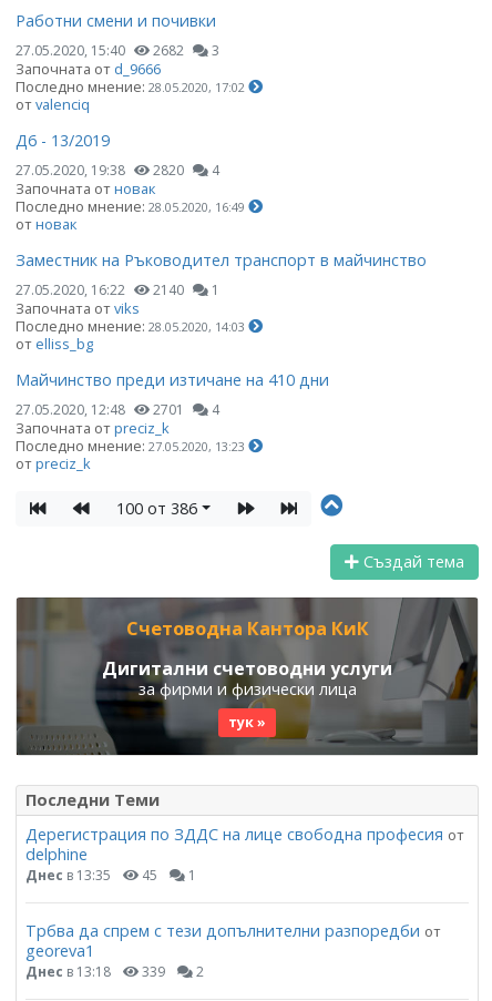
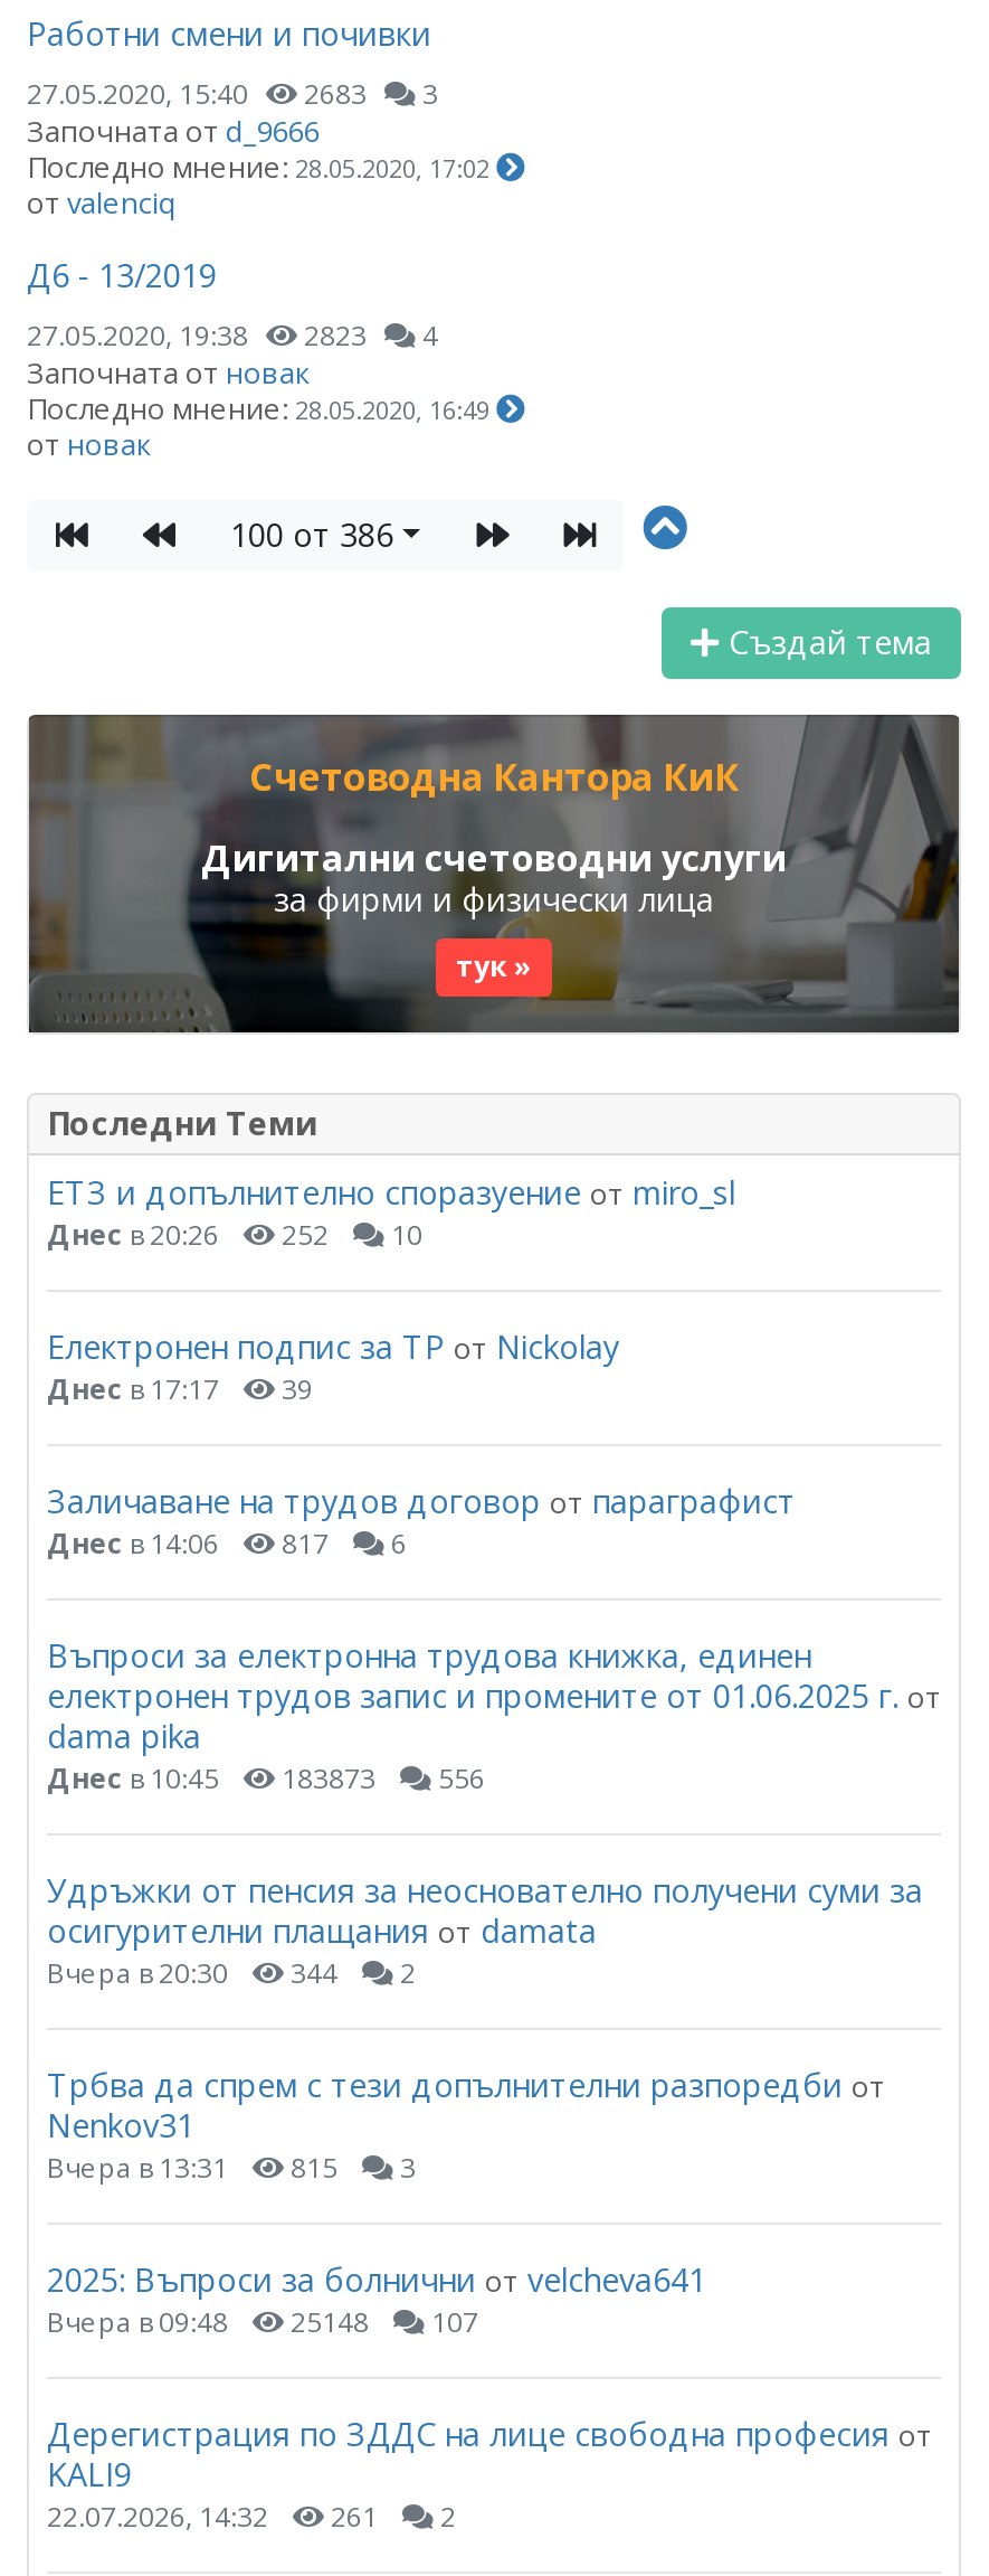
- 27.05.2020, 15:40 2682 3
+ 27.05.2020, 15:40 2683 3

- 27.05.2020, 19:38 2820 4
+ 27.05.2020, 19:38 2823 4

- Заместник на Ръководител транспорт в майчинство
- 27.05.2020, 16:22
- 2140
- 1
- Започната от viks
- Последно мнение: 28.05.2020, 14:03
- от elliss_bg
- Майчинство преди изтичане на 410 дни
- 27.05.2020, 12:48
- 2701
- 4
- Започната от preciz_k
- Последно мнение: 27.05.2020, 13:23
- от preciz_k

moved up: [image] | 100 от 386 | Създай тема | Счетоводна Кантора КиК | Дигитални счетоводни услуги | за фирми и физически лица | тук » | Последни Теми

+ ЕТЗ и допълнително споразуение от miro_sl
+ Днес в 20:26
+ 252
+ 10
+ Електронен подпис за ТР от Nickolay
+ Днес в 17:17
+ 39
+ Заличаване на трудов договор от параграфист
+ Днес в 14:06
+ 817
+ 6
+ Въпроси за електронна трудова книжка, единен
+ електронен трудов запис и промените от 01.06.2025 г. от
+ dama pika
+ Днес в 10:45
+ 183873
+ 556
+ Удръжки от пенсия за неоснователно получени суми за
+ осигурителни плащания от damata
+ Вчера в 20:30
+ 344
+ 2
+ Nenkov31
+ Вчера в 13:31
+ 815
+ 3
+ 2025: Въпроси за болнични от velcheva641
+ Вчера в 09:48
+ 25148
+ 107

moved down: Дерегистрация по ЗДДС на лице свободна професия от

- delphine
- Днес в 13:35
- 45
- 1
- georeva1
- Днес в 13:18
- 339
+ KALI9
+ 22.07.2026, 14:32
+ 261

moved up: Трбва да спрем с тези допълнителни разпоредби от
